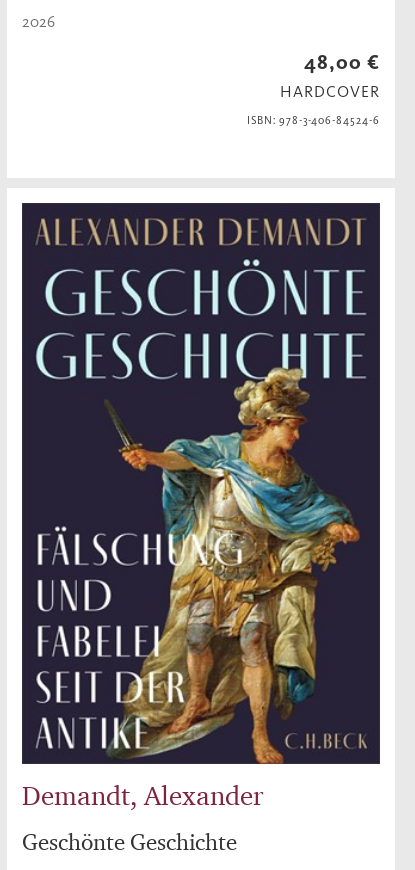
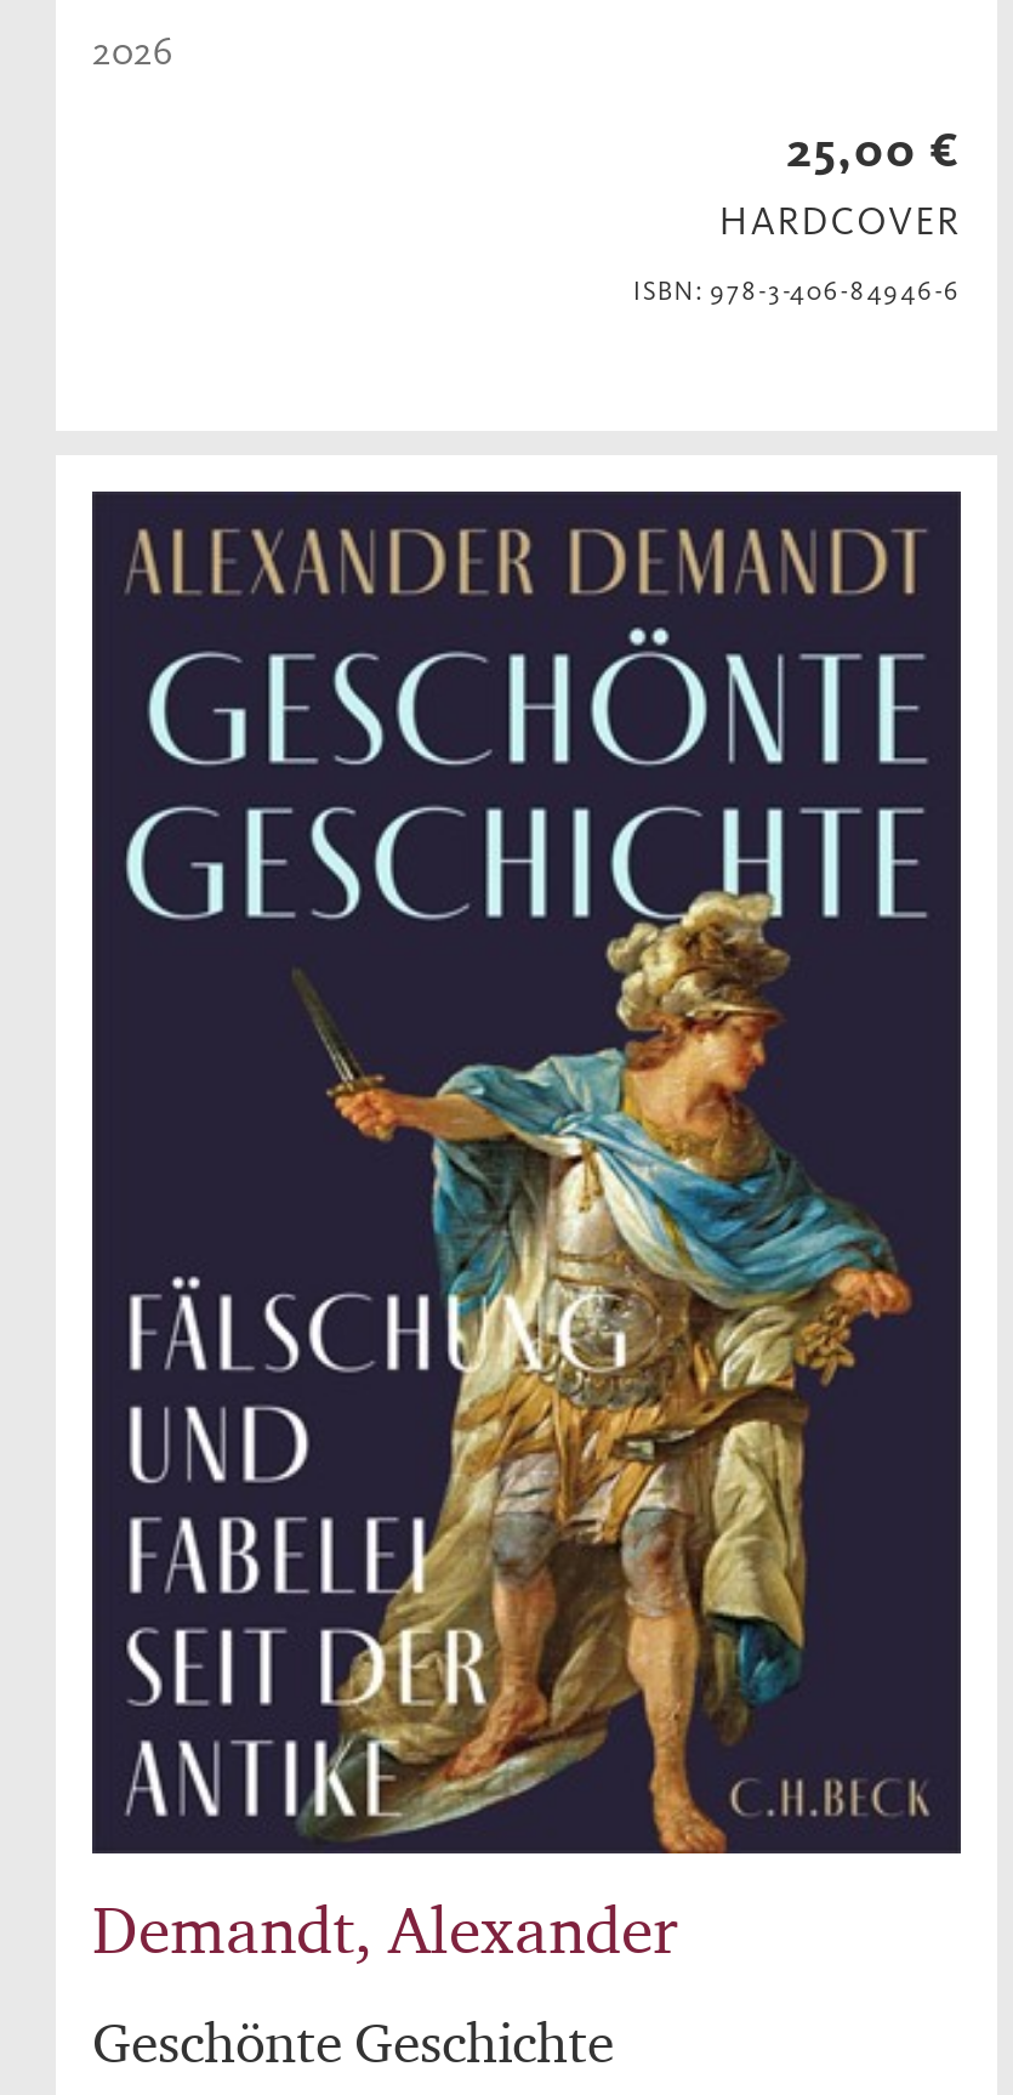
- 48,00 €
+ 25,00 €

- ISBN: 978-3-406-84524-6
+ ISBN: 978-3-406-84946-6
